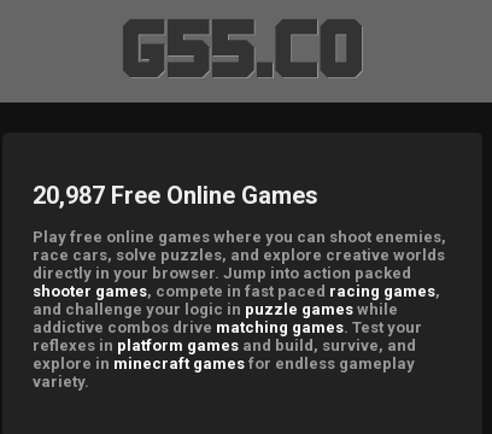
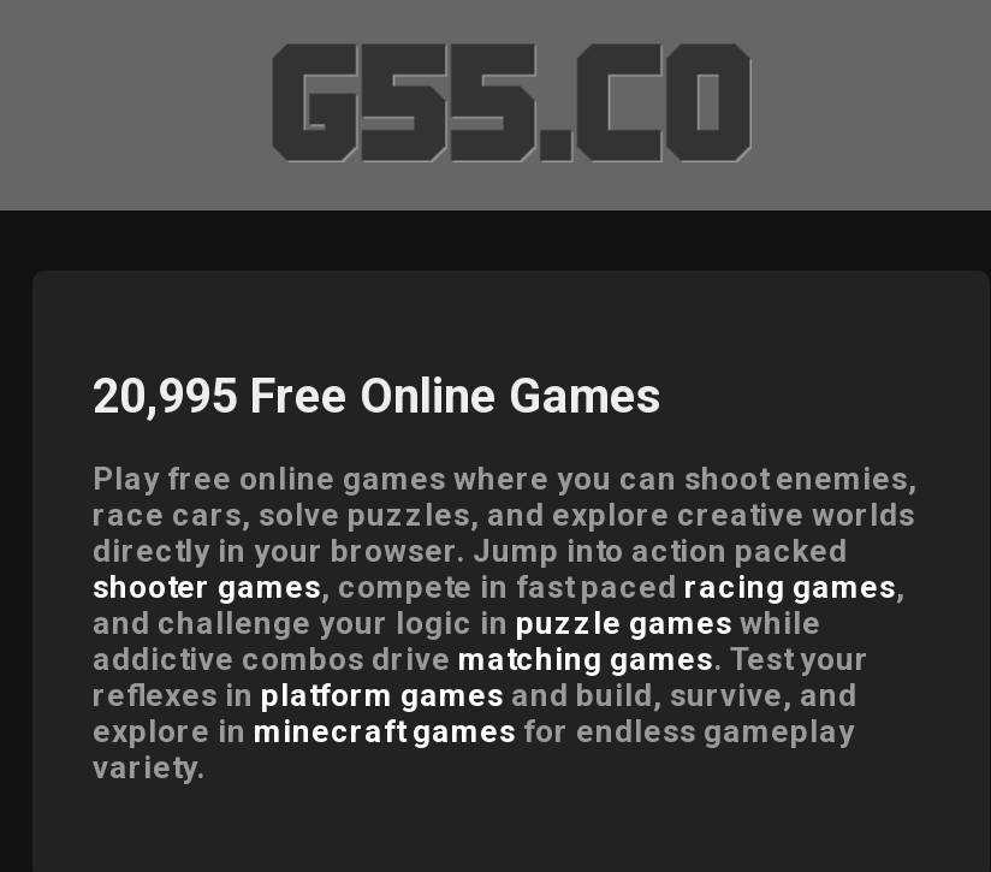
- 20,987 Free Online Games
+ 20,995 Free Online Games
